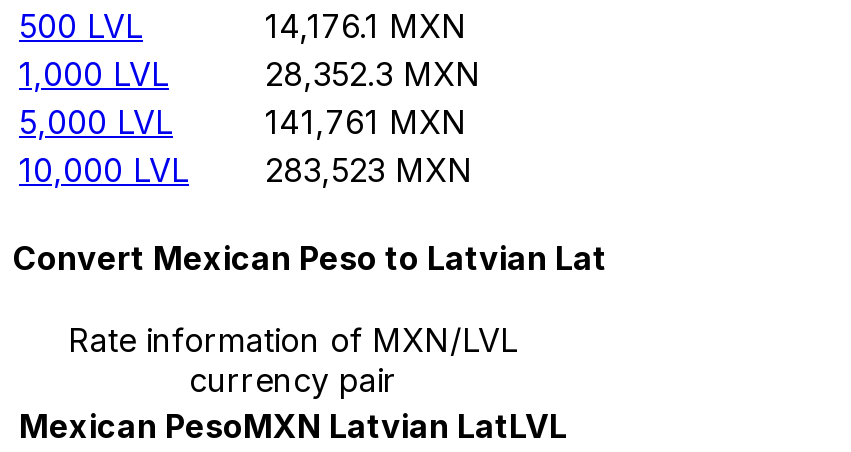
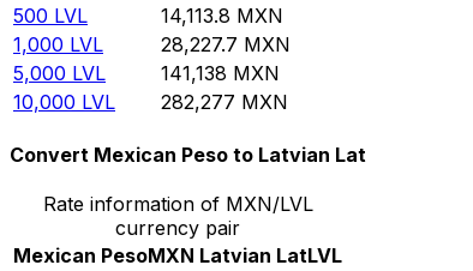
- 14,176.1 MXN
+ 14,113.8 MXN

- 28,352.3 MXN
+ 28,227.7 MXN

- 141,761 MXN
+ 141,138 MXN

- 10,000 LVL 283,523 MXN
+ 10,000 LVL 282,277 MXN
